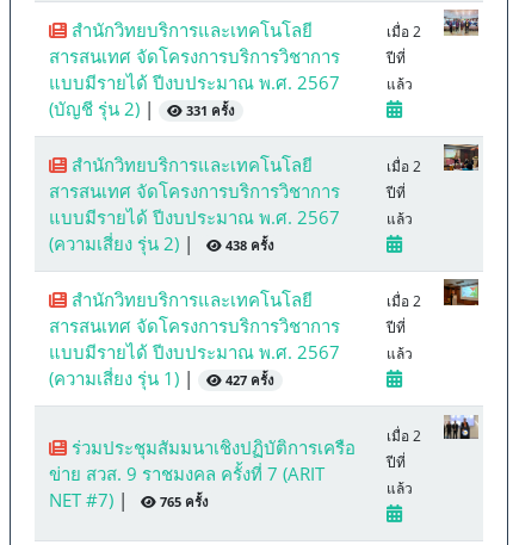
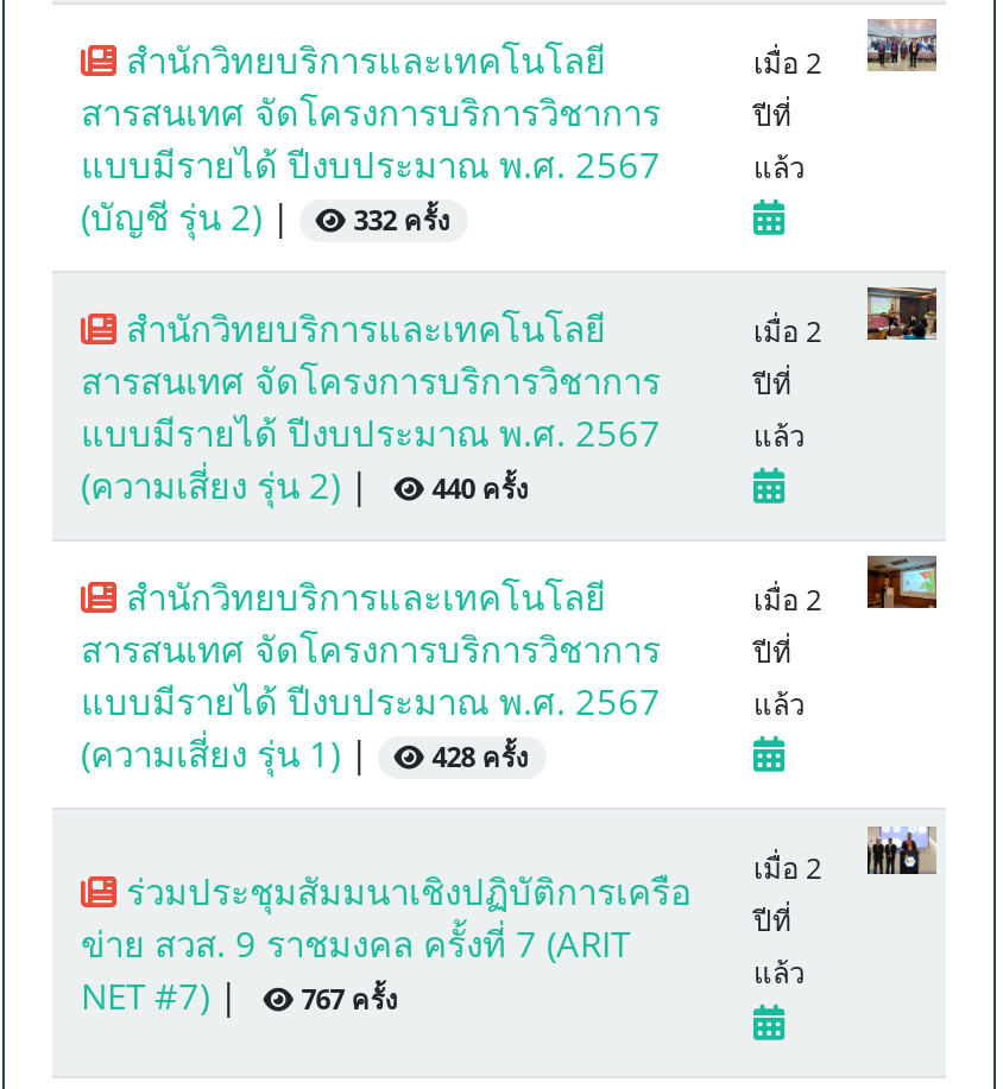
- 331 ครั้ง
+ 332 ครั้ง

- 438 ครั้ง
+ 440 ครั้ง

- 427 ครั้ง
+ 428 ครั้ง

- 765 ครั้ง
+ 767 ครั้ง
